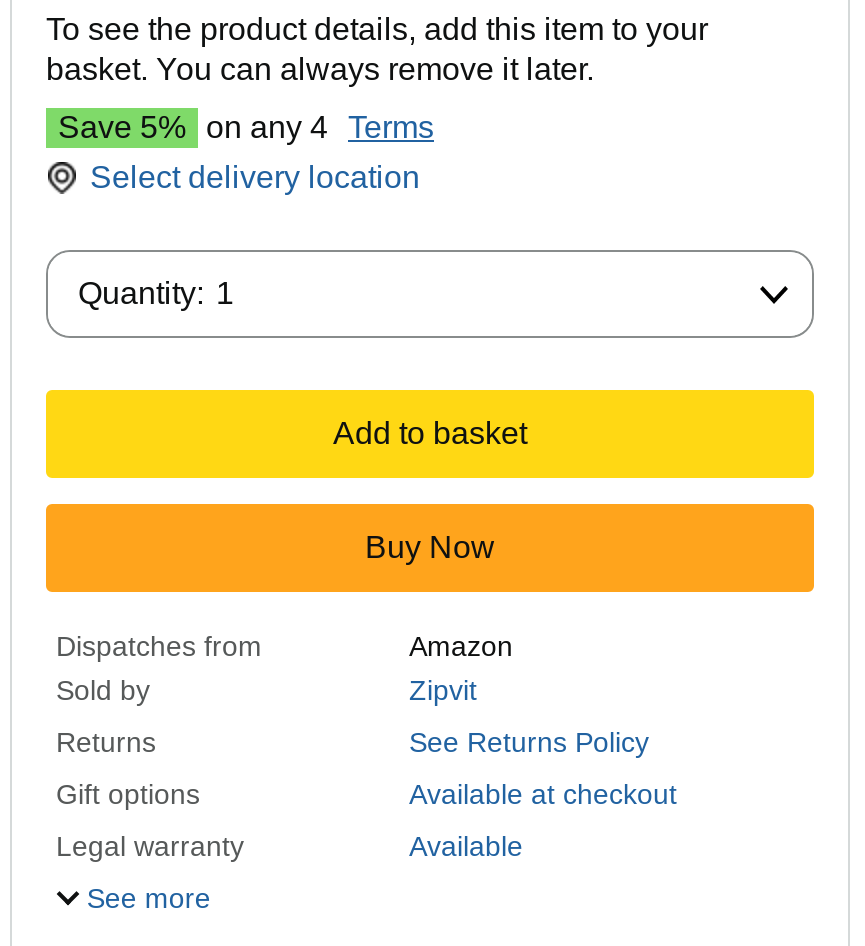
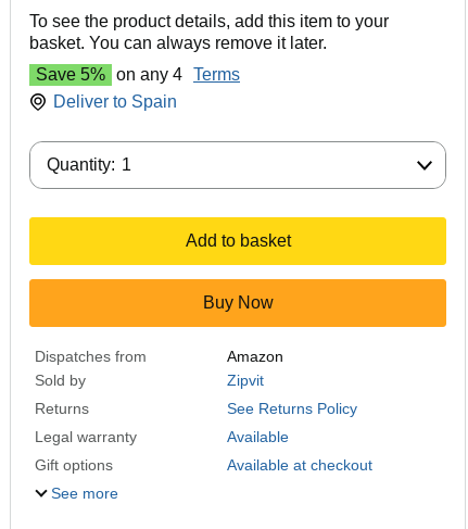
- Select delivery location
+ Deliver to Spain

moved down: Gift options | Available at checkout

moved up: Legal warranty | Available
